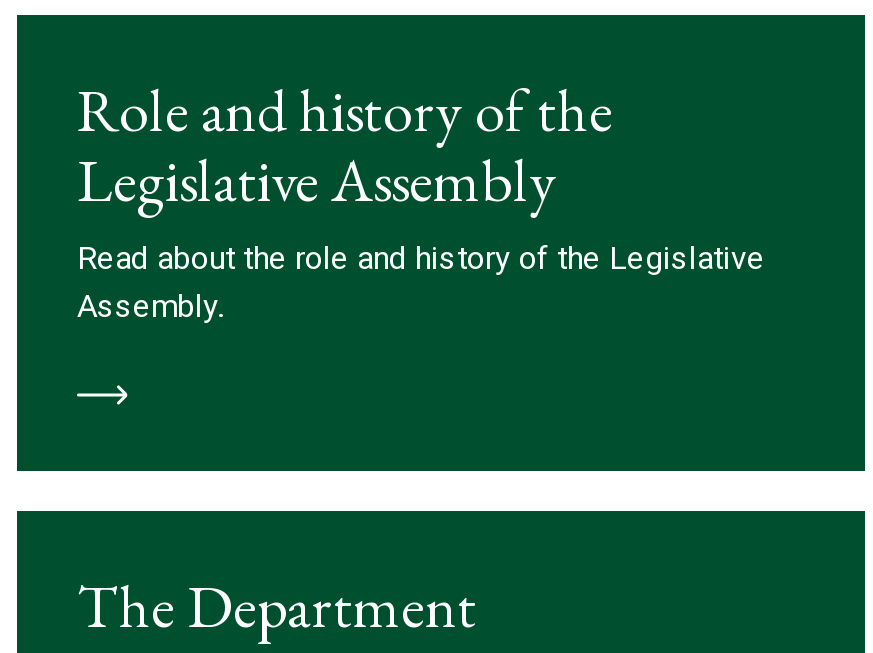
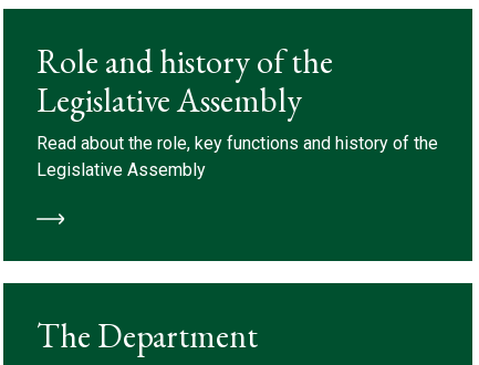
- Read about the role and history of the Legislative
- Assembly.
+ Read about the role, key functions and history of the
+ Legislative Assembly
